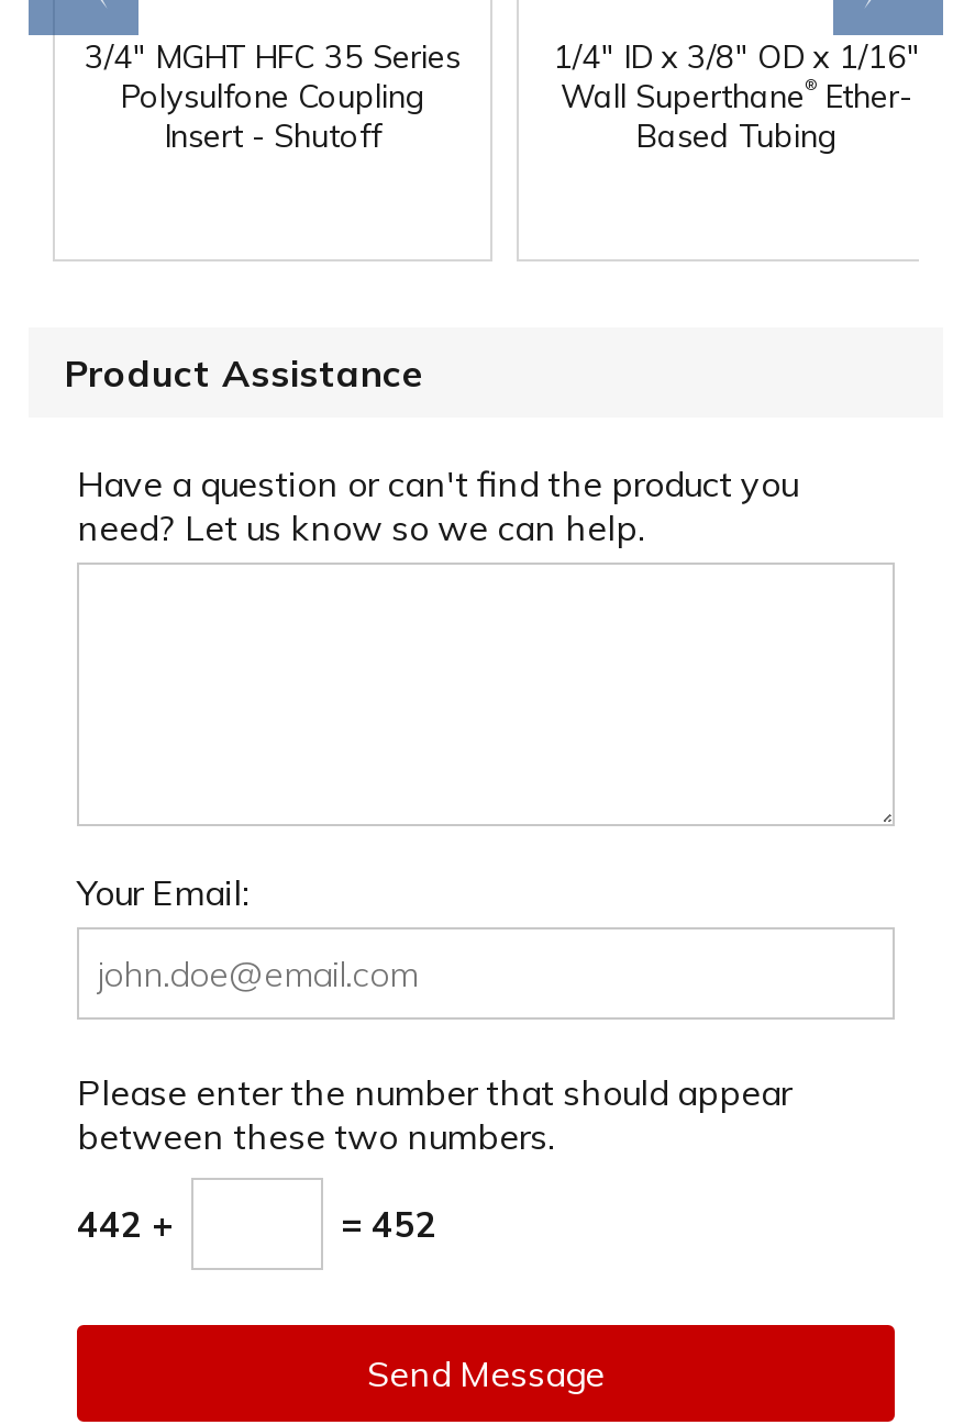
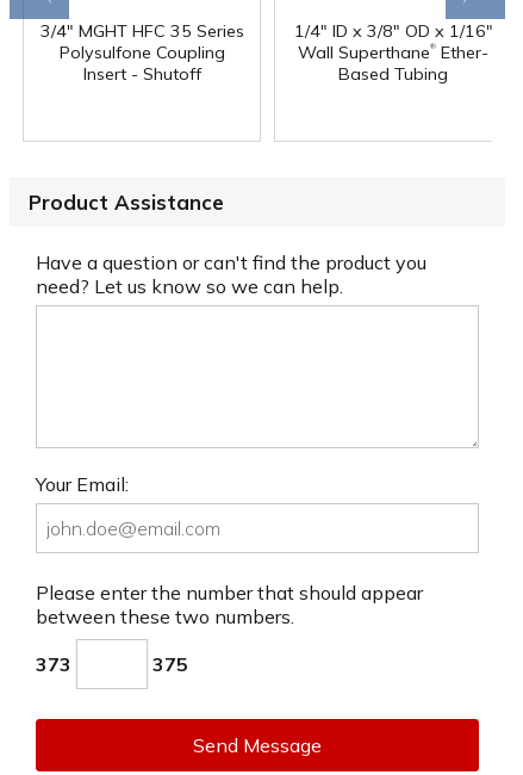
- 442 +
- = 452
+ 373
+ 375
